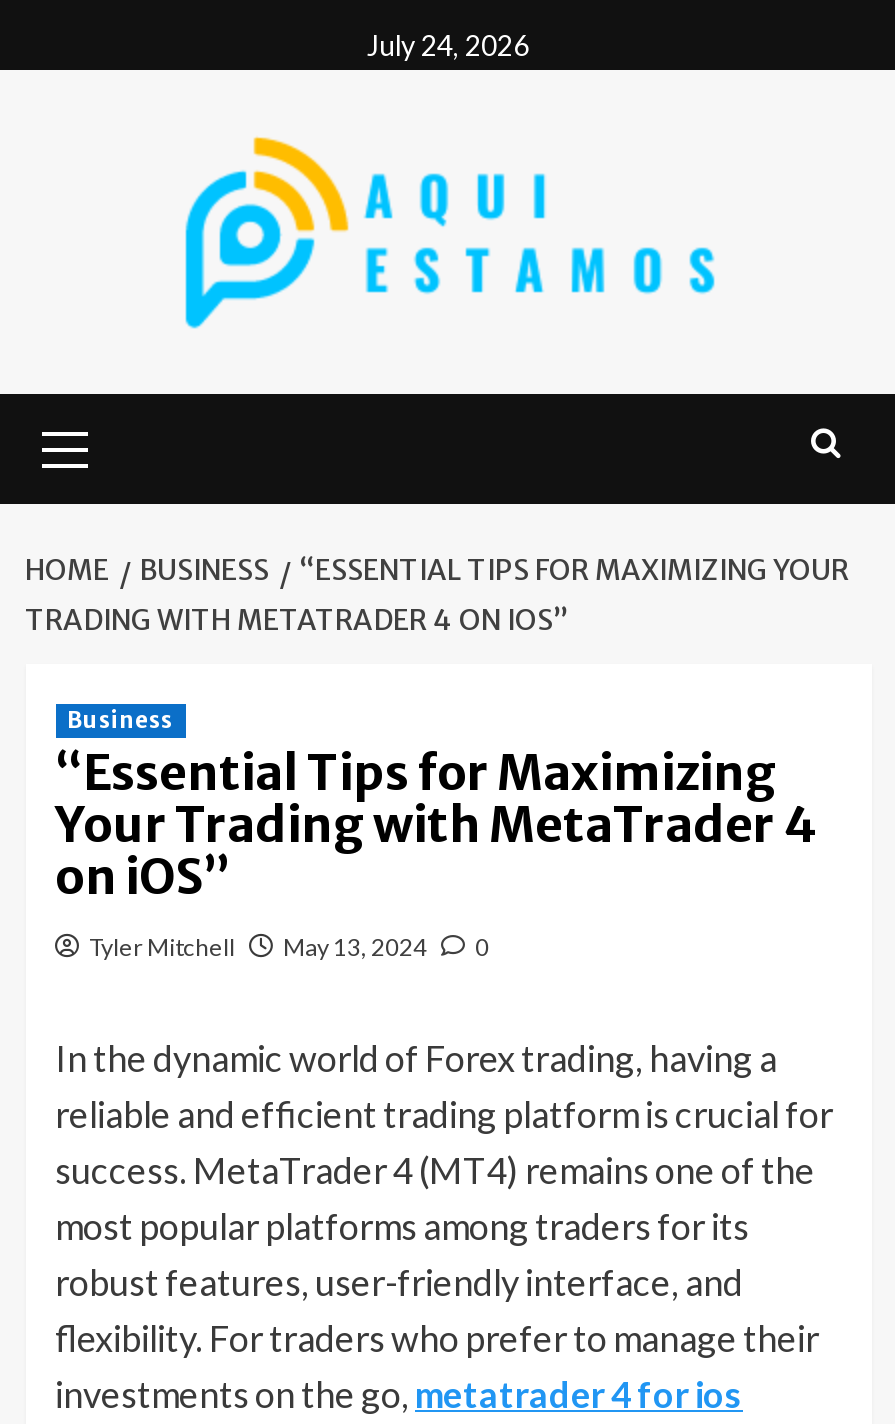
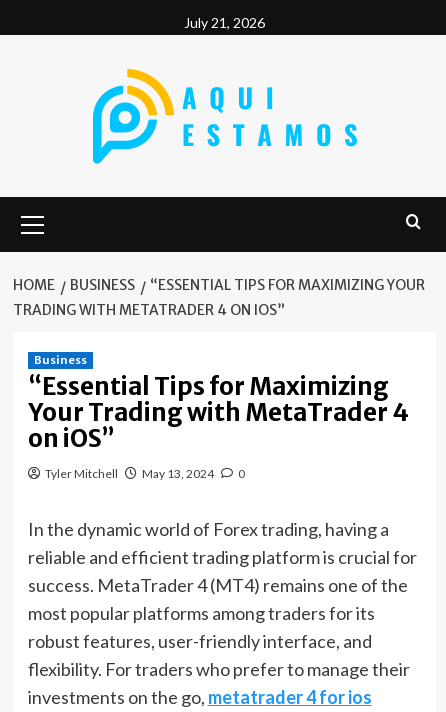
- July 24, 2026
+ July 21, 2026
